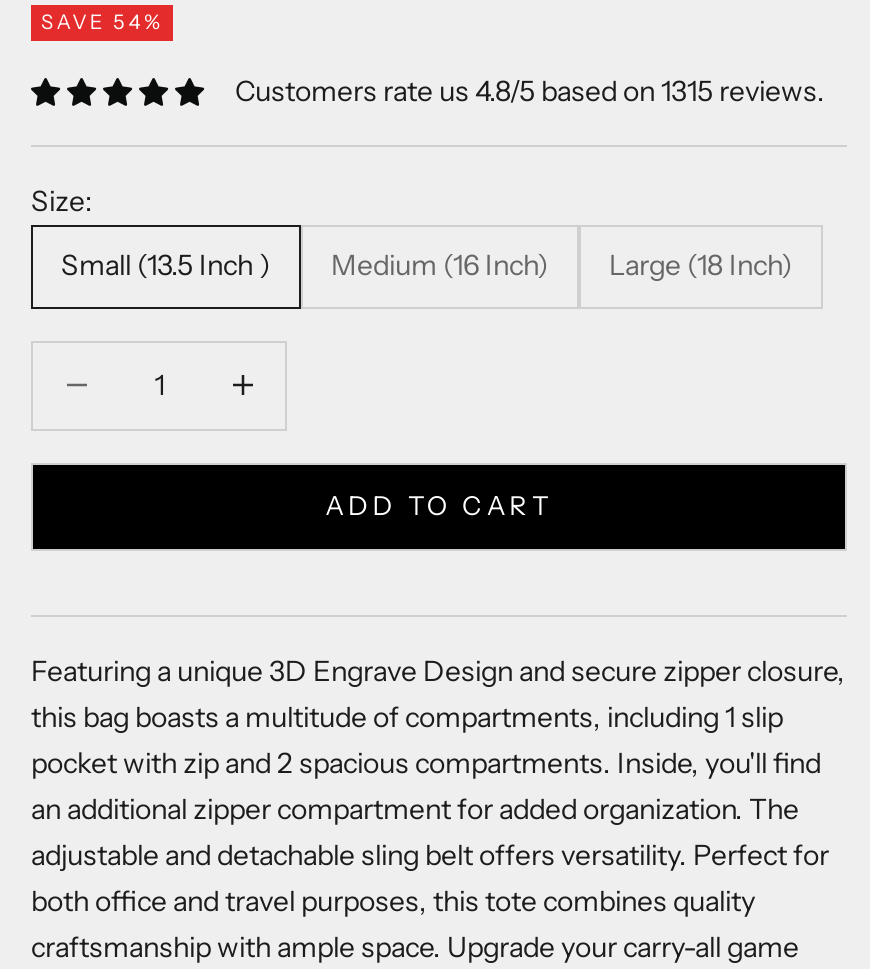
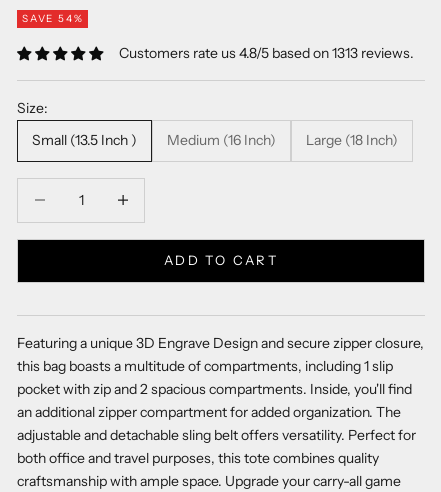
- Customers rate us 4.8/5 based on 1315 reviews.
+ Customers rate us 4.8/5 based on 1313 reviews.
